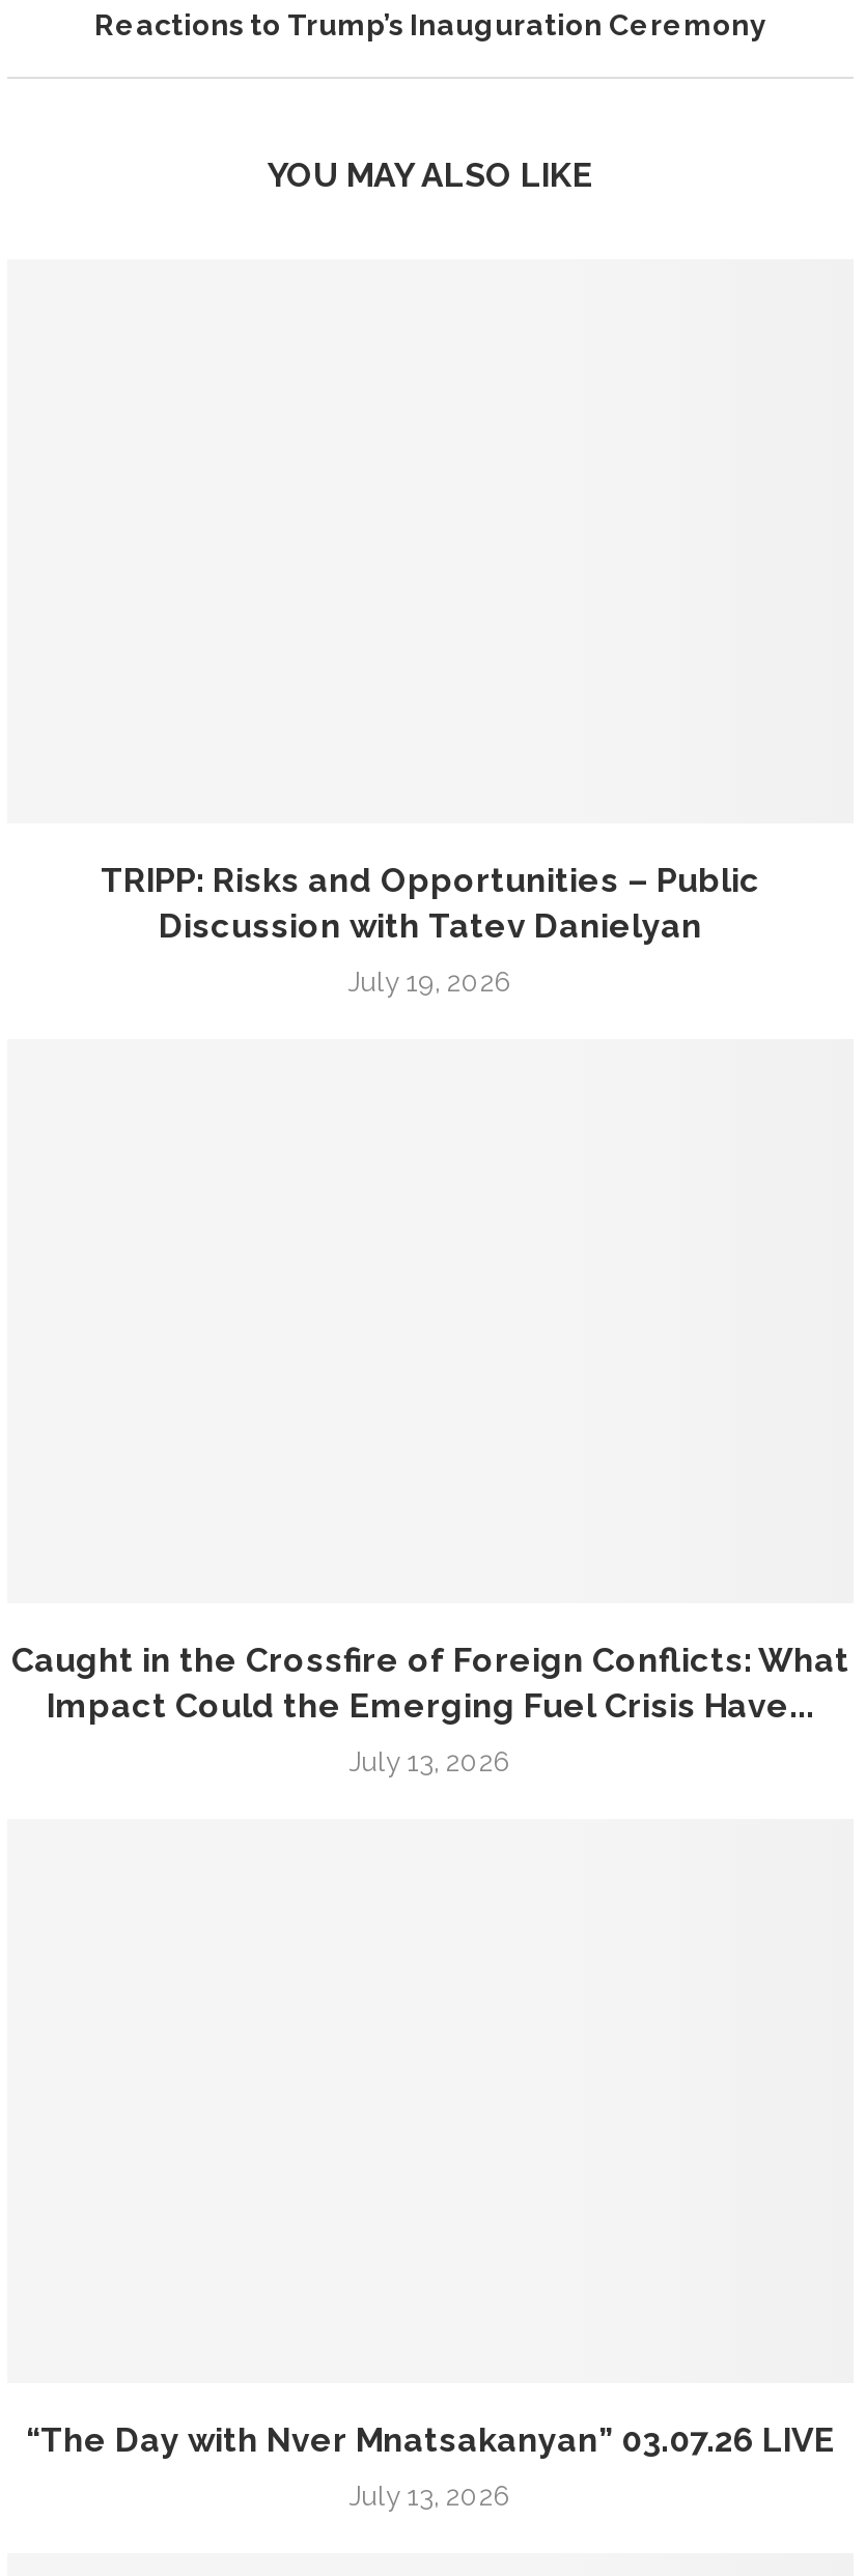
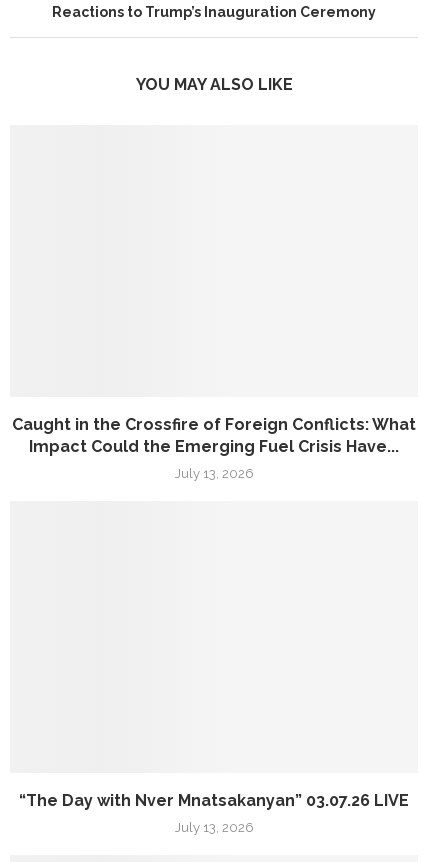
- TRIPP: Risks and Opportunities – Public
- Discussion with Tatev Danielyan
- July 19, 2026
